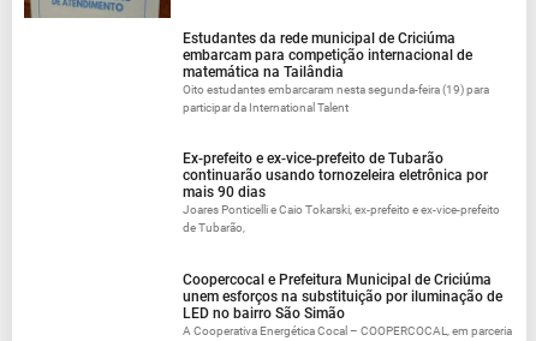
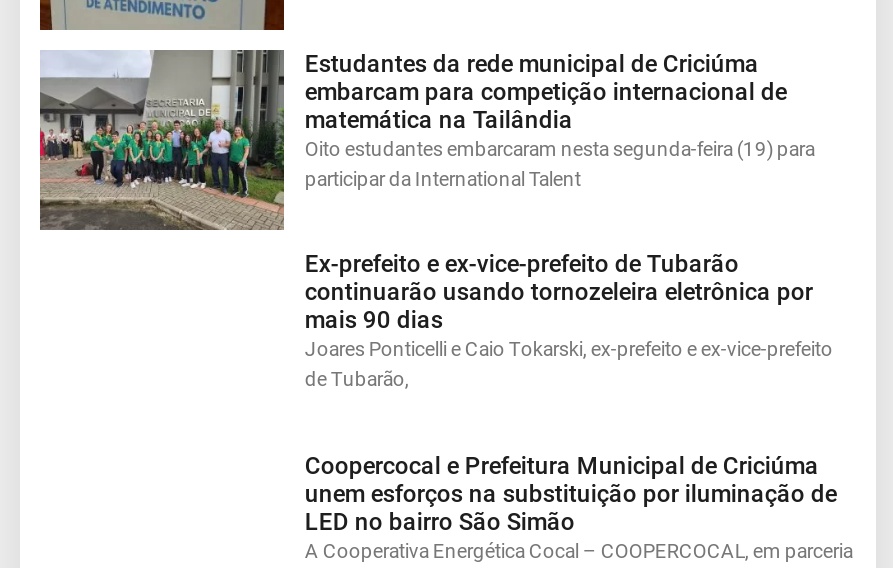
+ [image]
